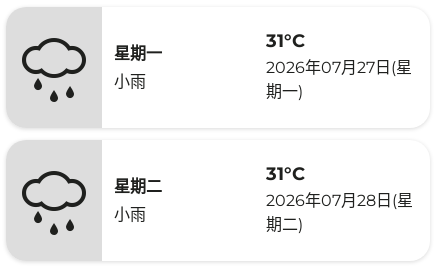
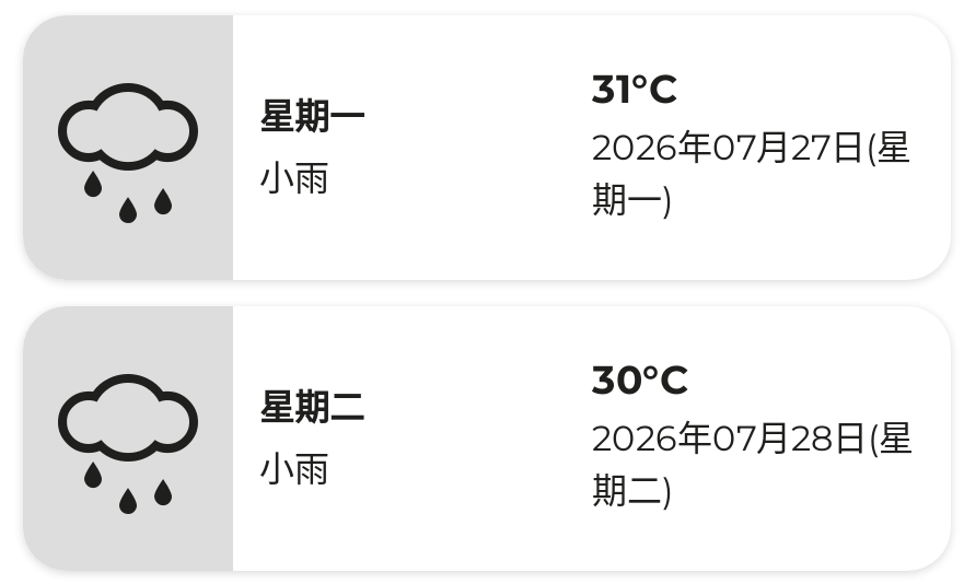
- 31°C
+ 30°C
